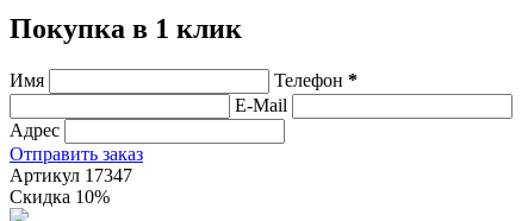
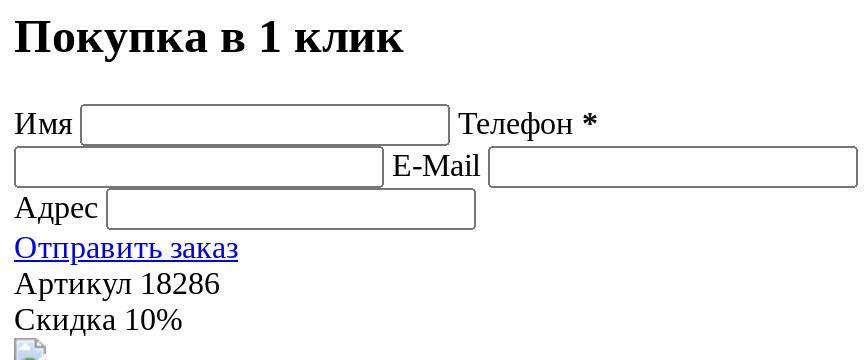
- Артикул 17347
+ Артикул 18286
